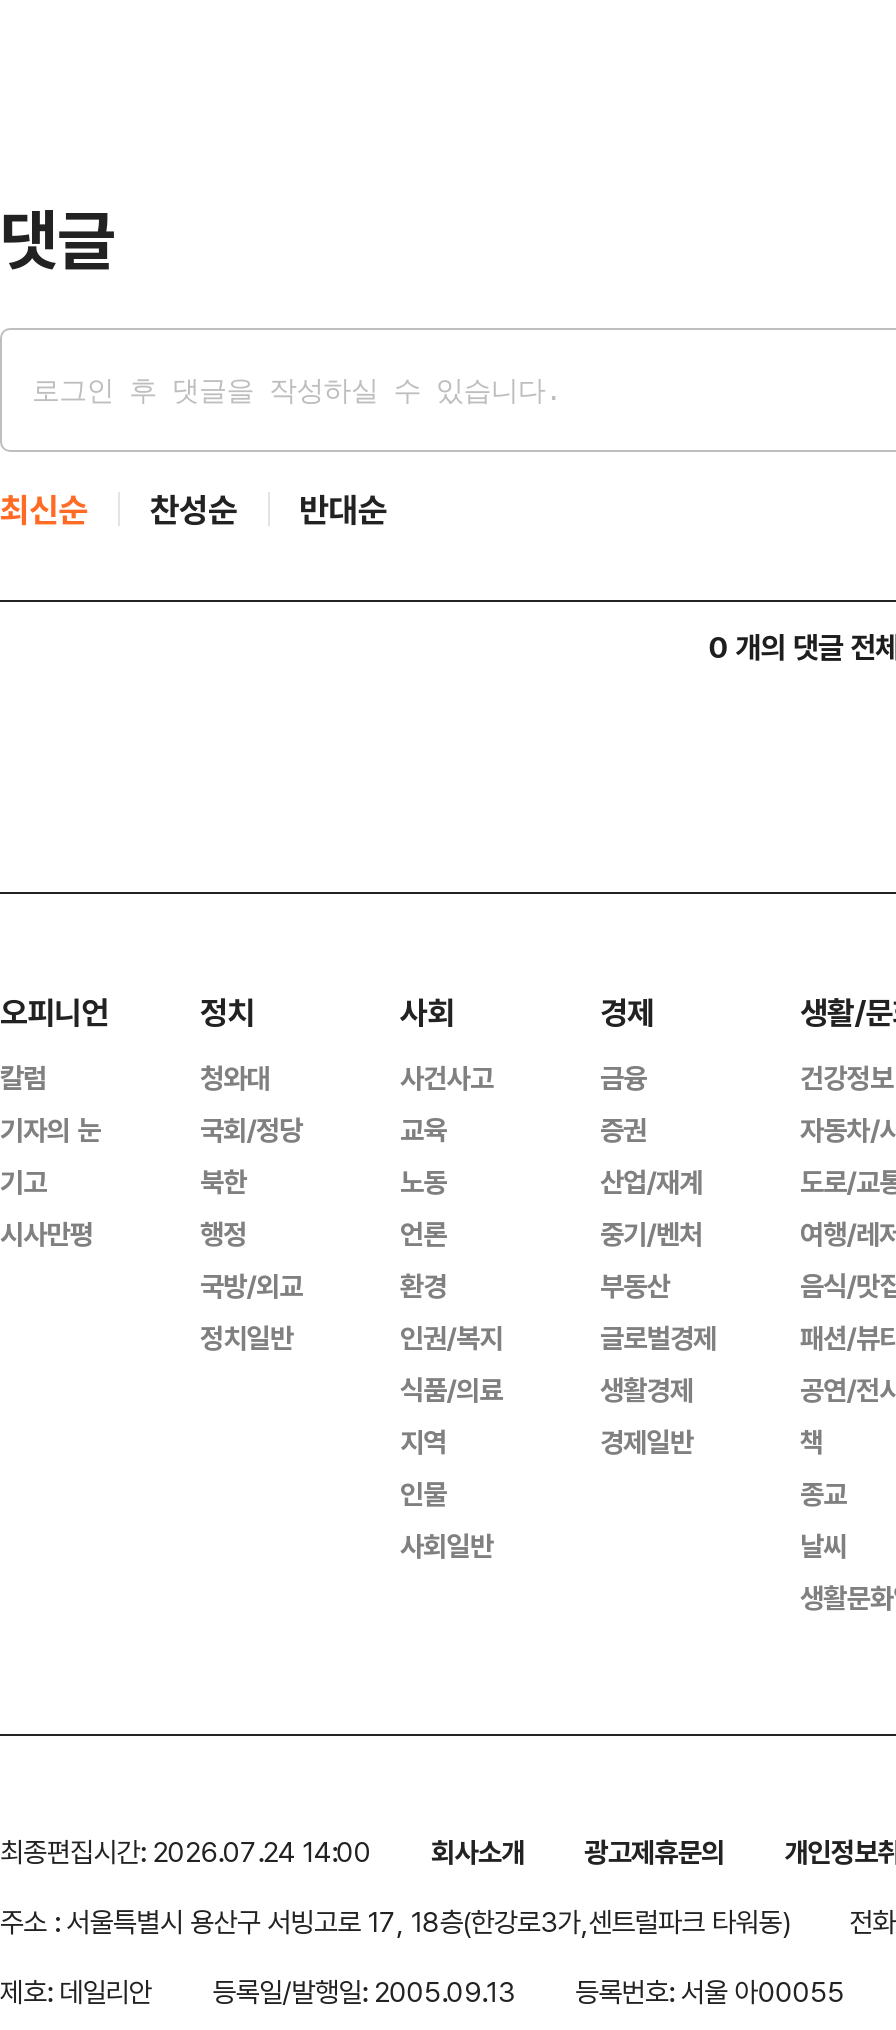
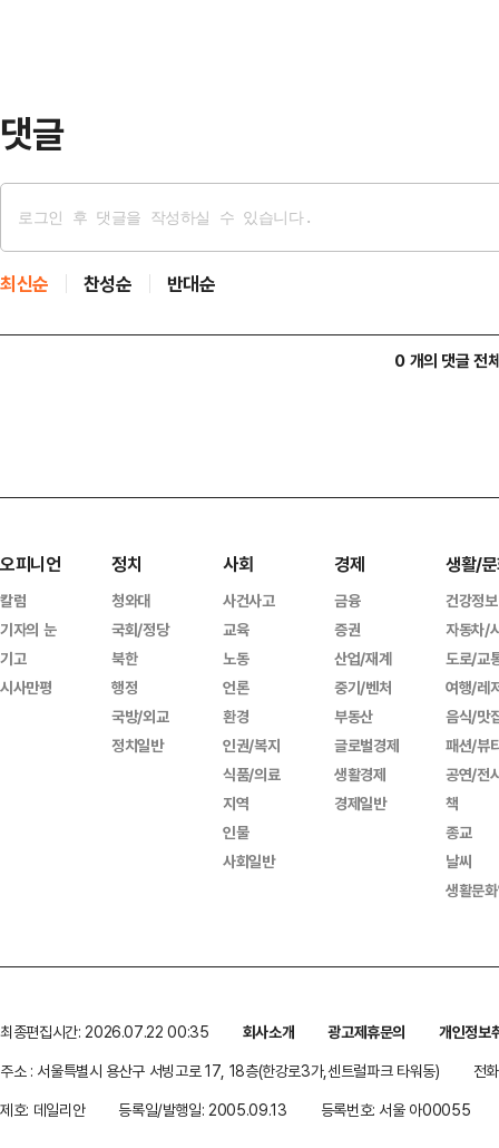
- 최종편집시간: 2026.07.24 14:00
+ 최종편집시간: 2026.07.22 00:35
